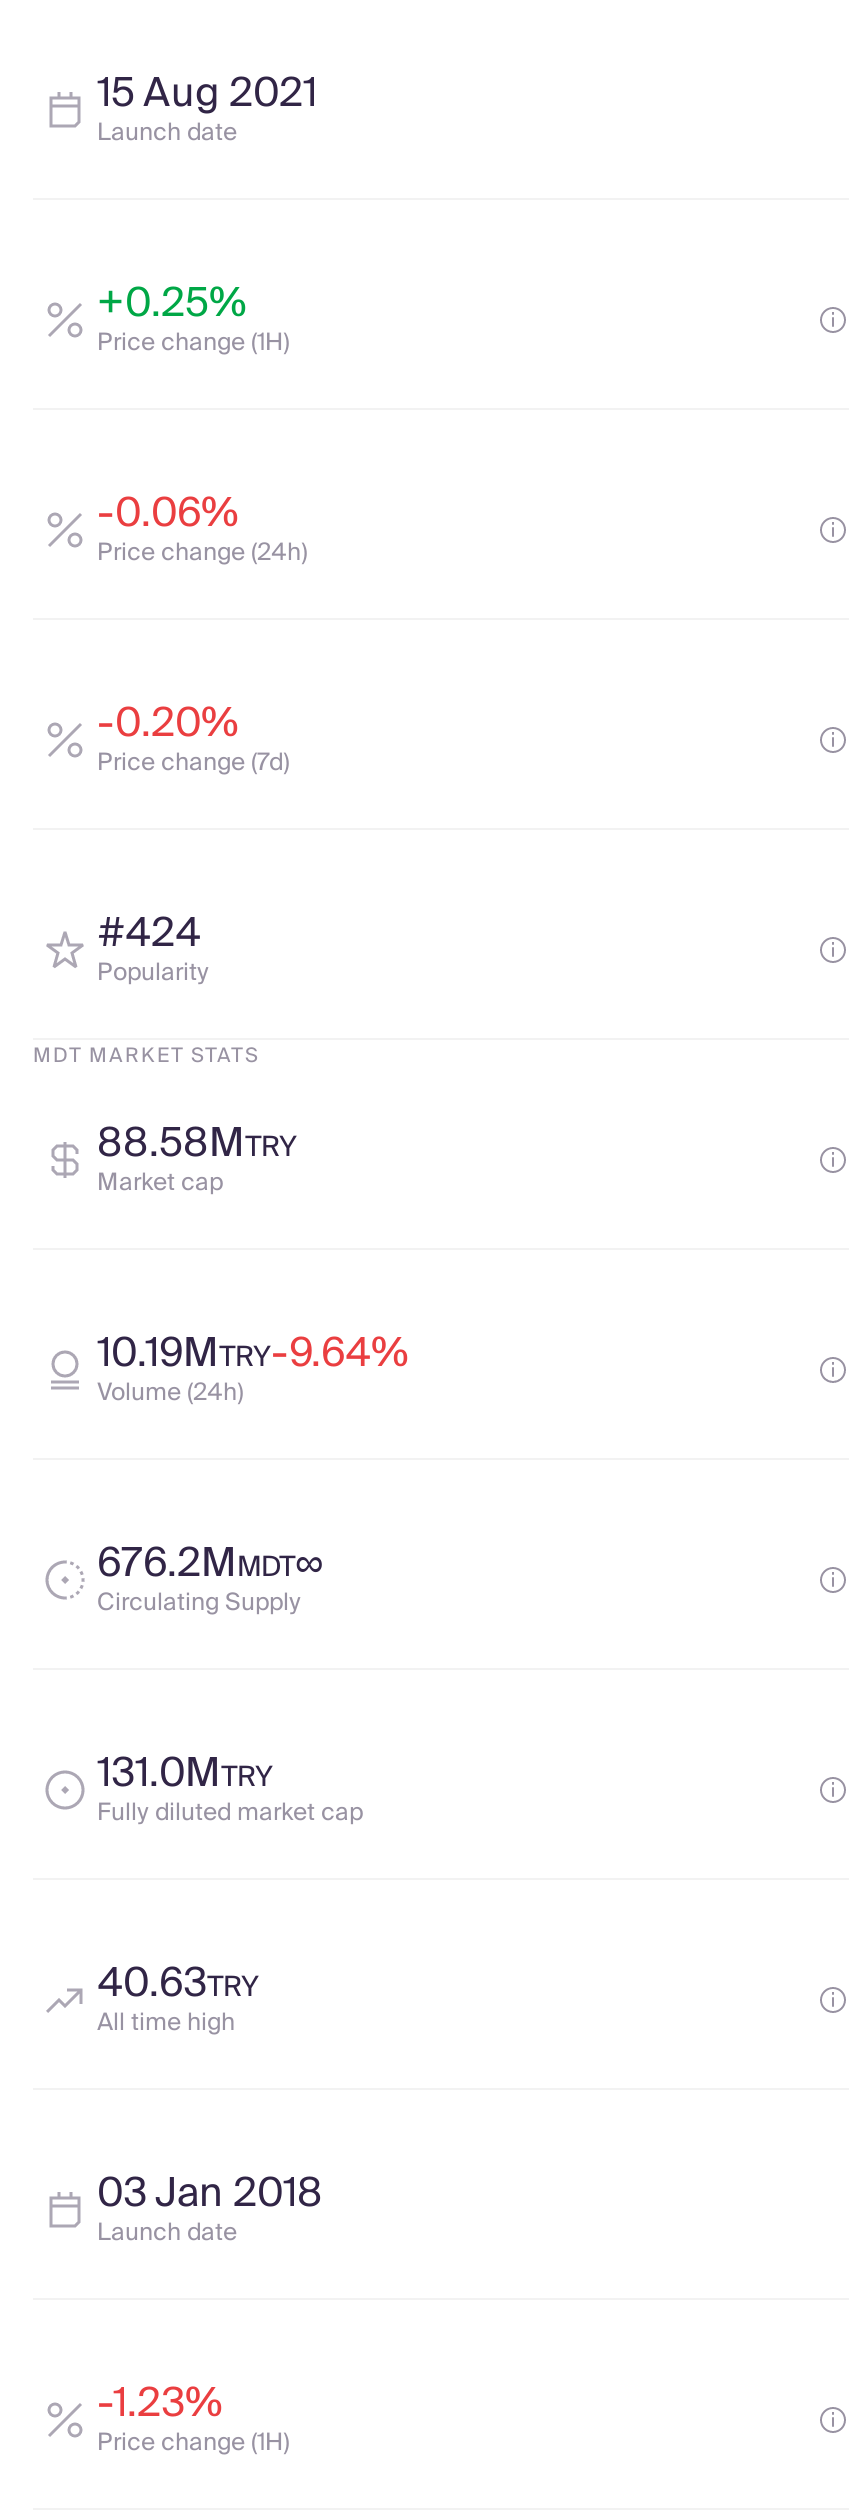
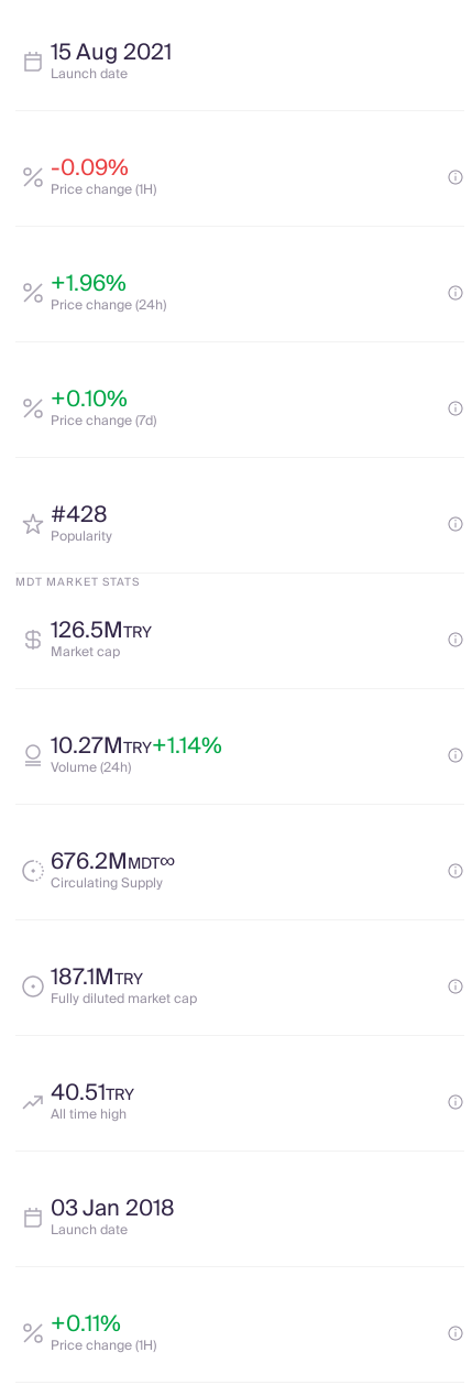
- +0.25%
+ -0.09%

- -0.06%
+ +1.96%

- -0.20%
+ +0.10%

- #424
+ #428

- 88.58MTRY
+ 126.5MTRY

- 10.19MTRY-9.64%
+ 10.27MTRY+1.14%

- 131.0MTRY
+ 187.1MTRY

- 40.63TRY
+ 40.51TRY

- -1.23%
+ +0.11%
